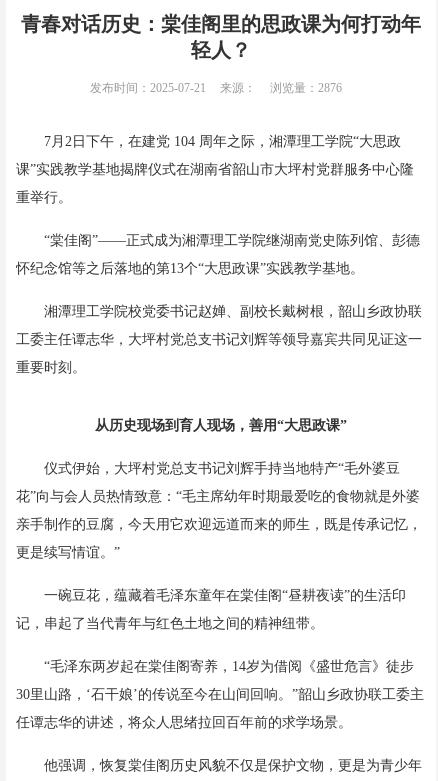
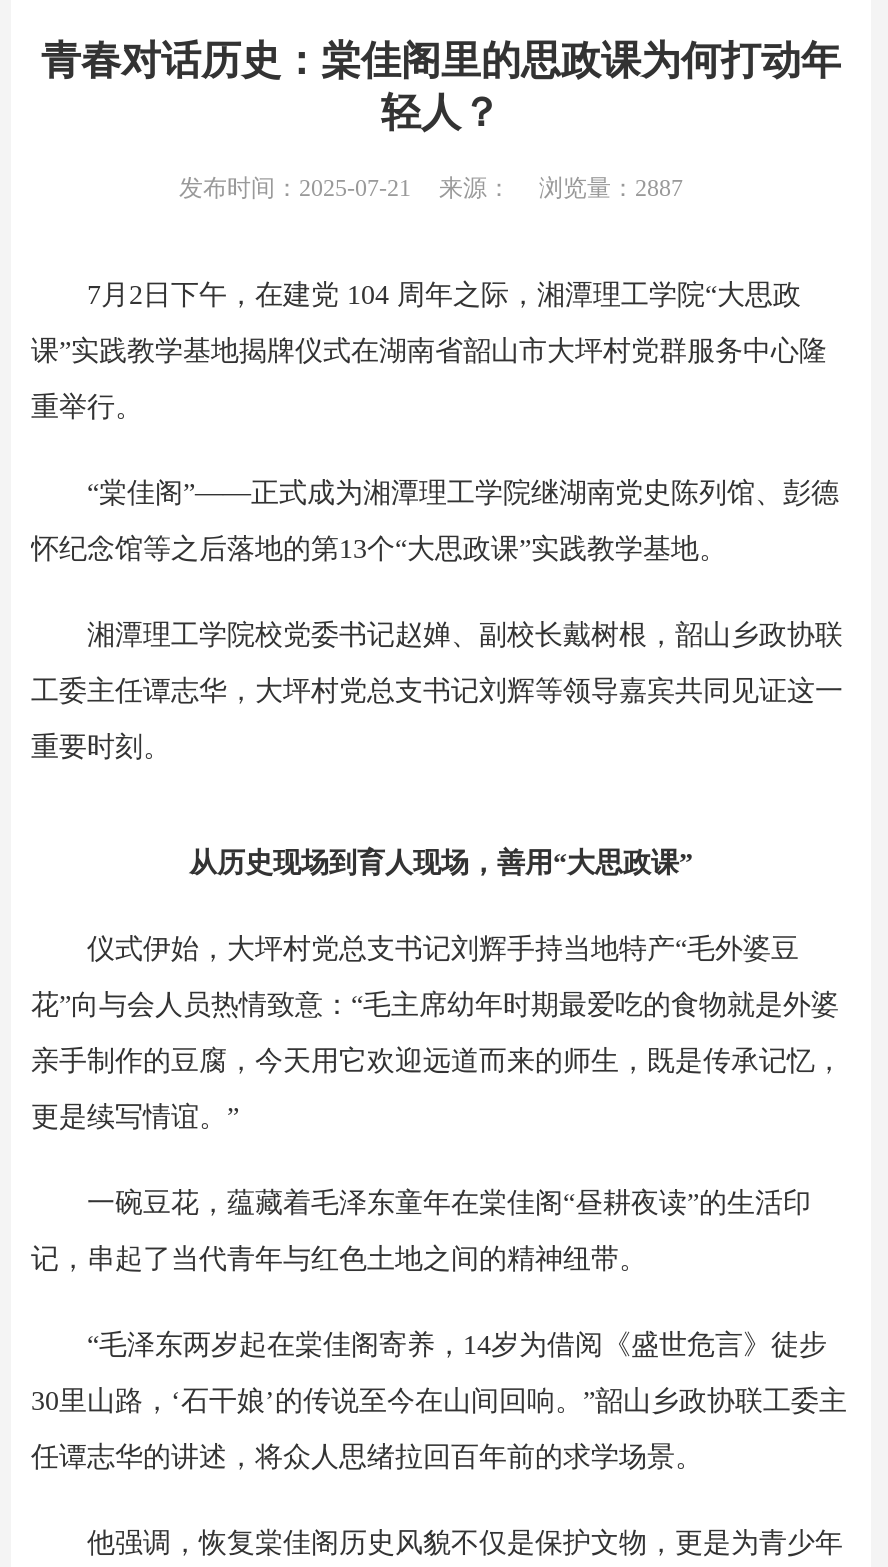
- 发布时间：2025-07-21 来源： 浏览量：2876
+ 发布时间：2025-07-21 来源： 浏览量：2887
